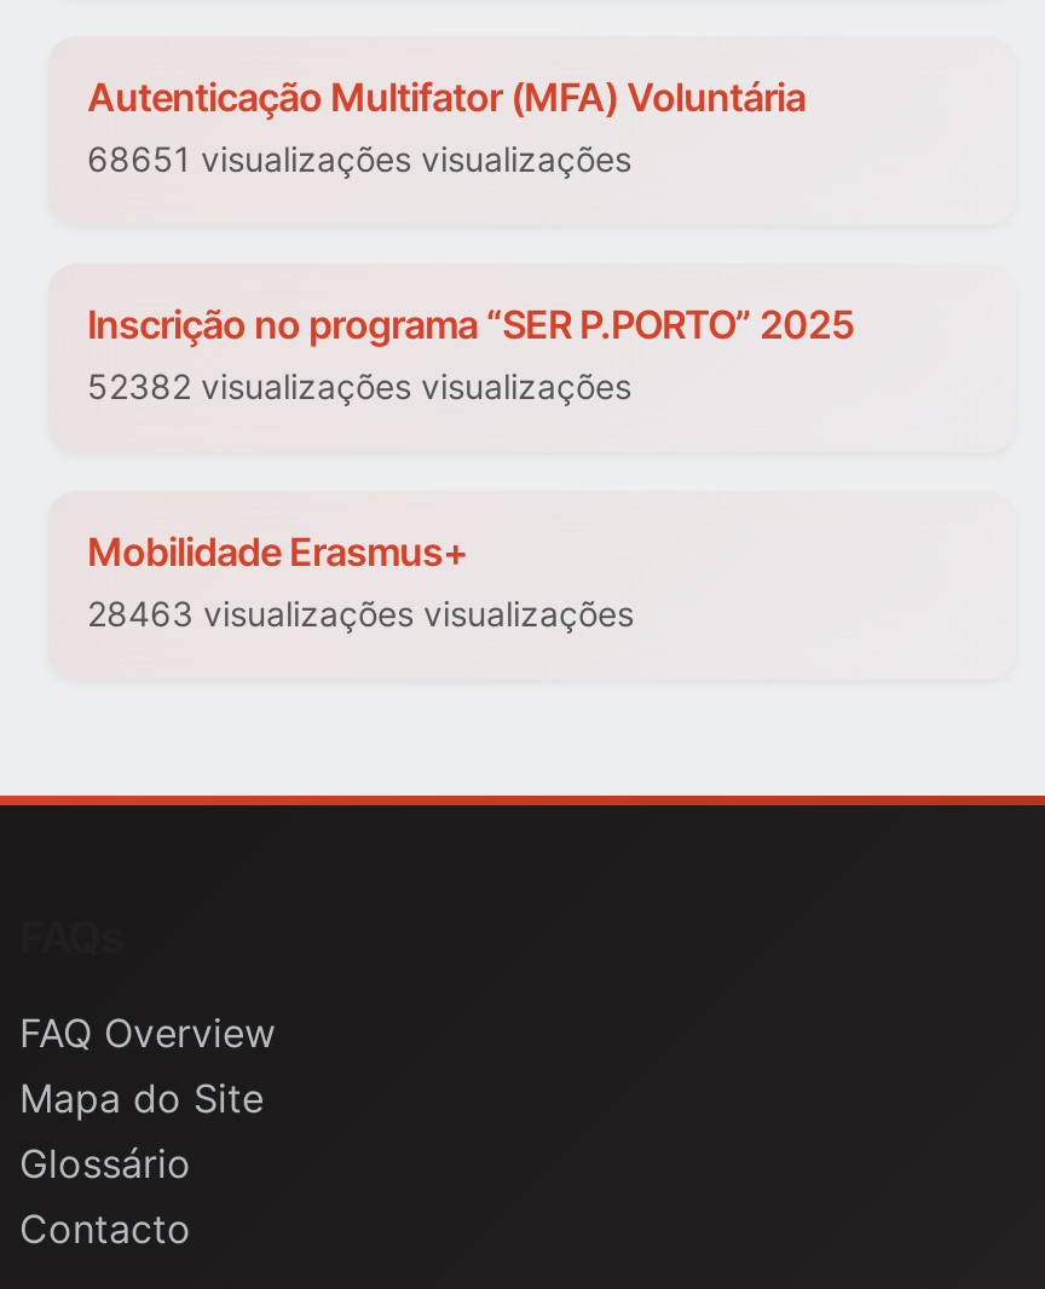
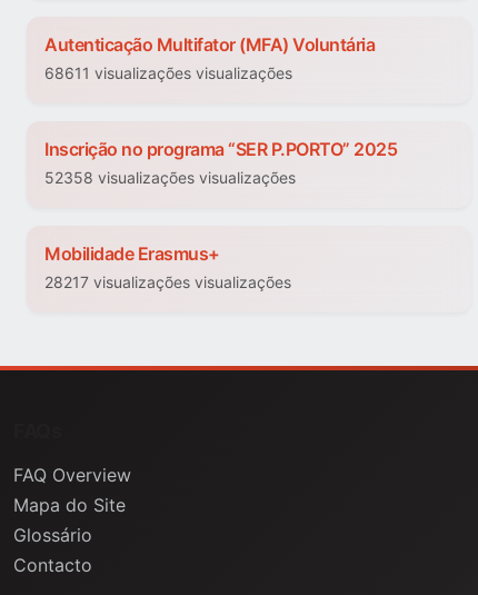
- 68651 visualizações visualizações
+ 68611 visualizações visualizações

- 52382 visualizações visualizações
+ 52358 visualizações visualizações

- 28463 visualizações visualizações
+ 28217 visualizações visualizações
